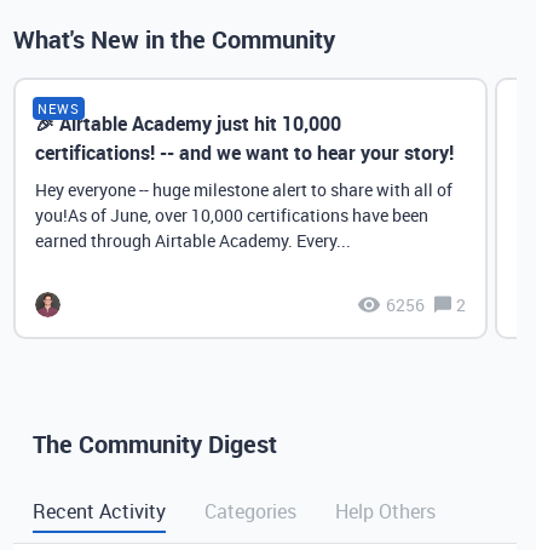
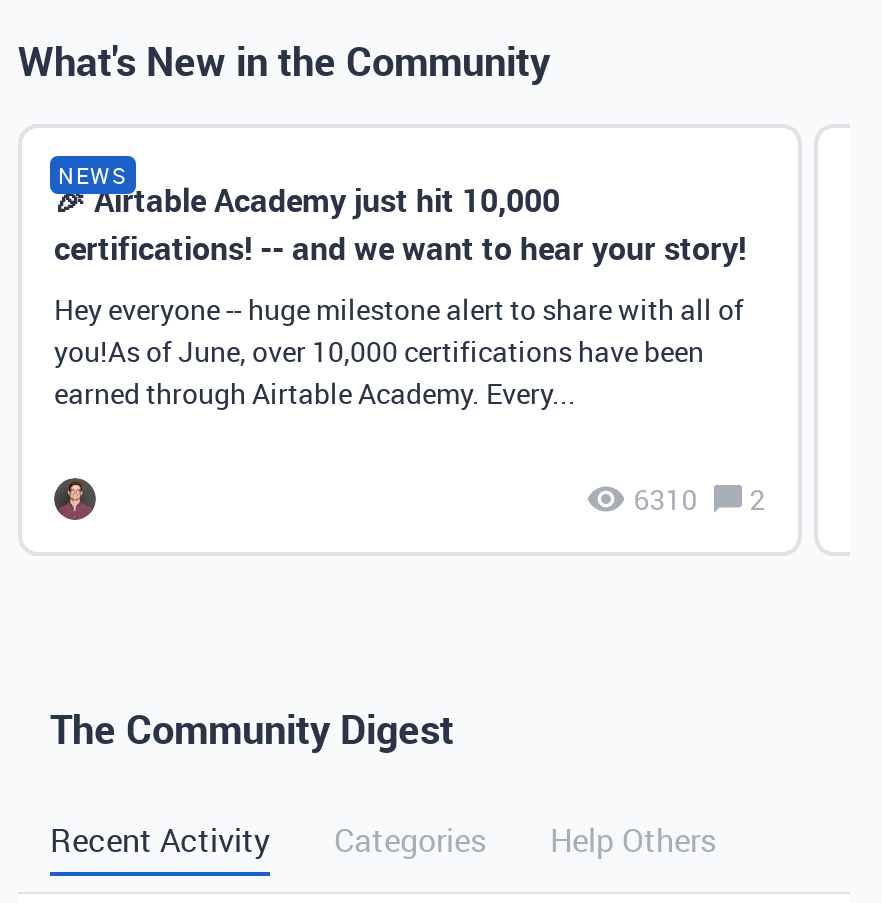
- 6256 2
+ 6310 2
